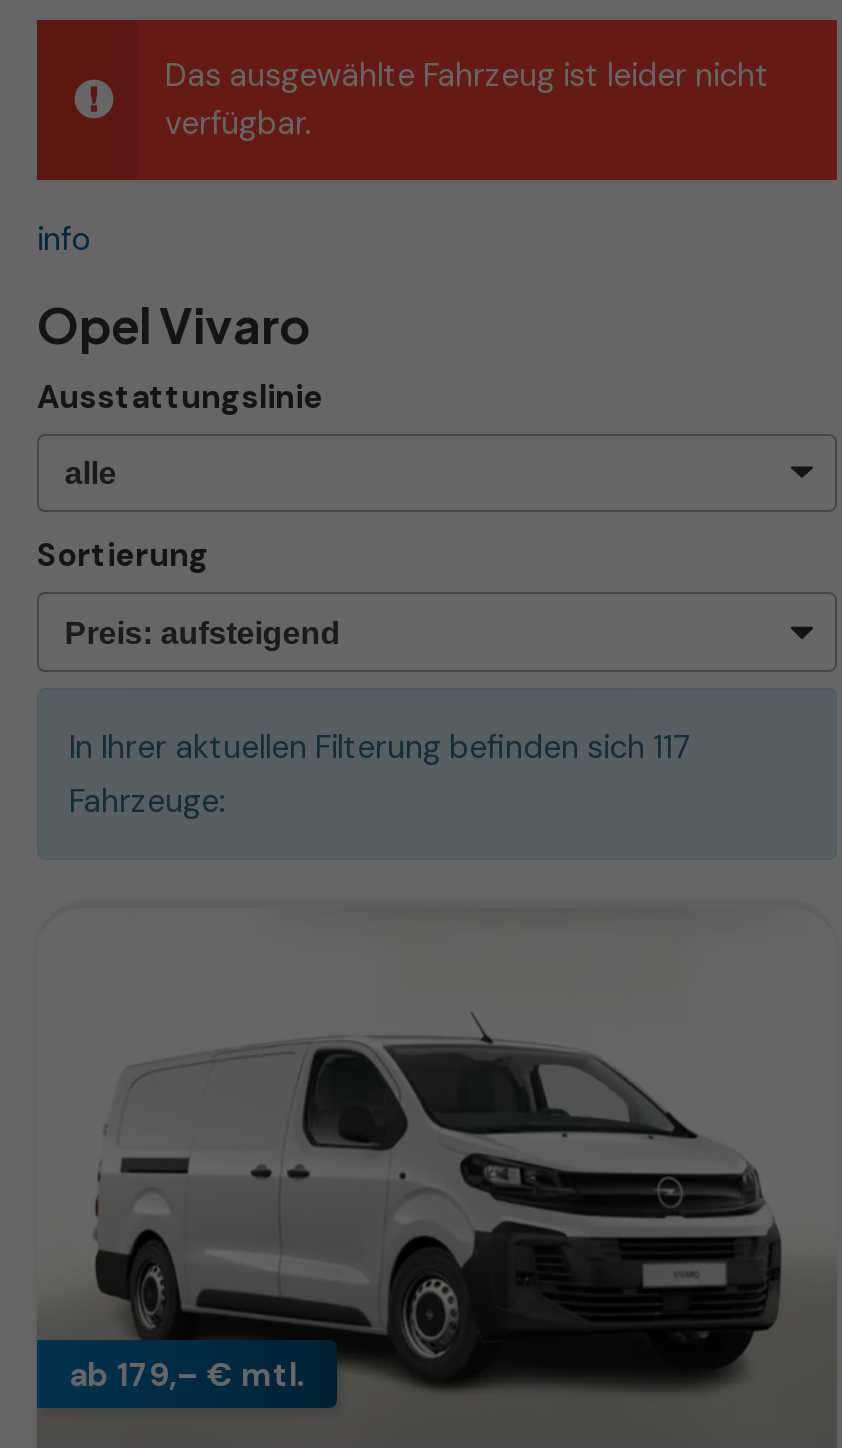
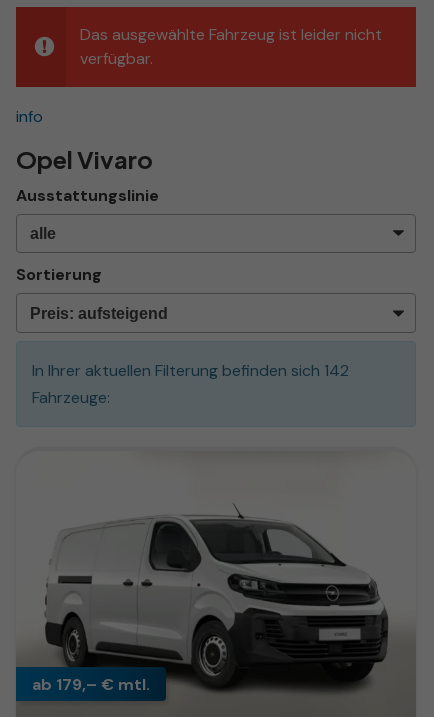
- In Ihrer aktuellen Filterung befinden sich 117
+ In Ihrer aktuellen Filterung befinden sich 142
